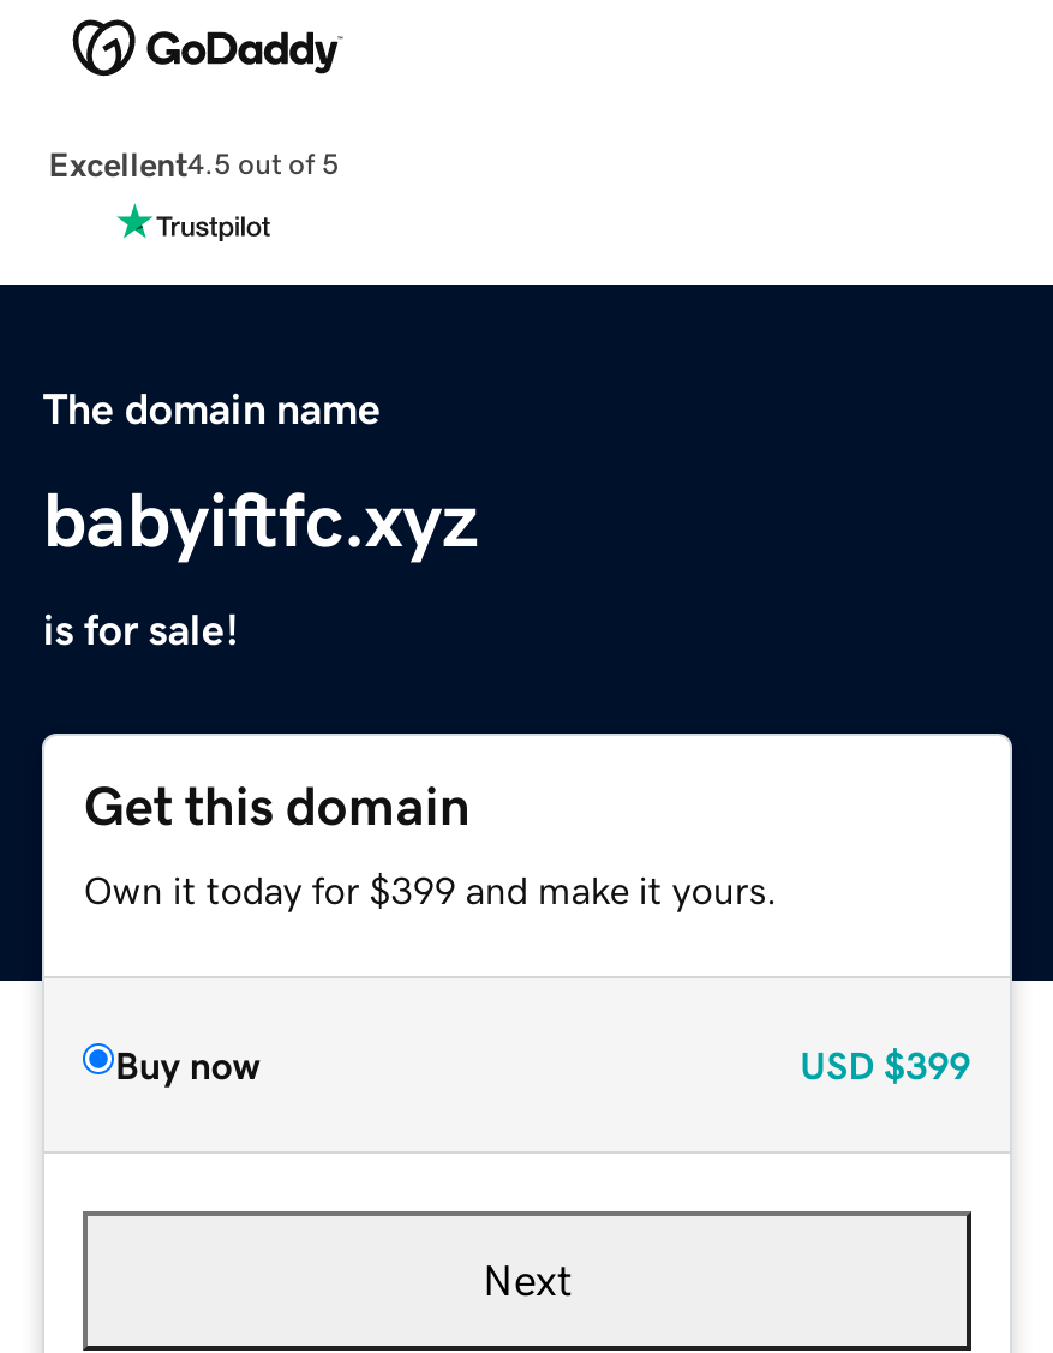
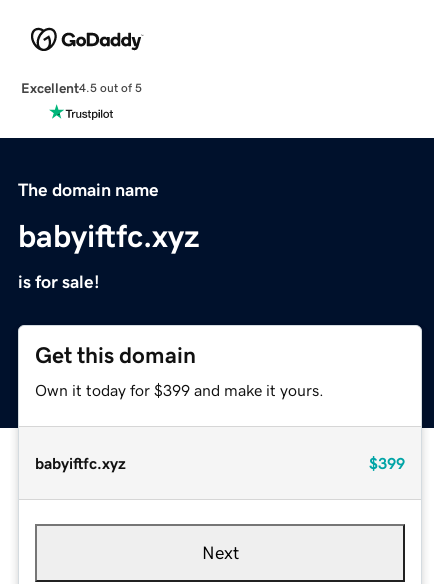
- Buy now
- USD $399
+ babyiftfc.xyz
+ $399
